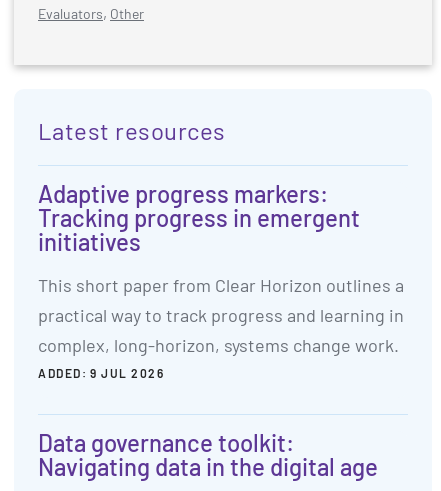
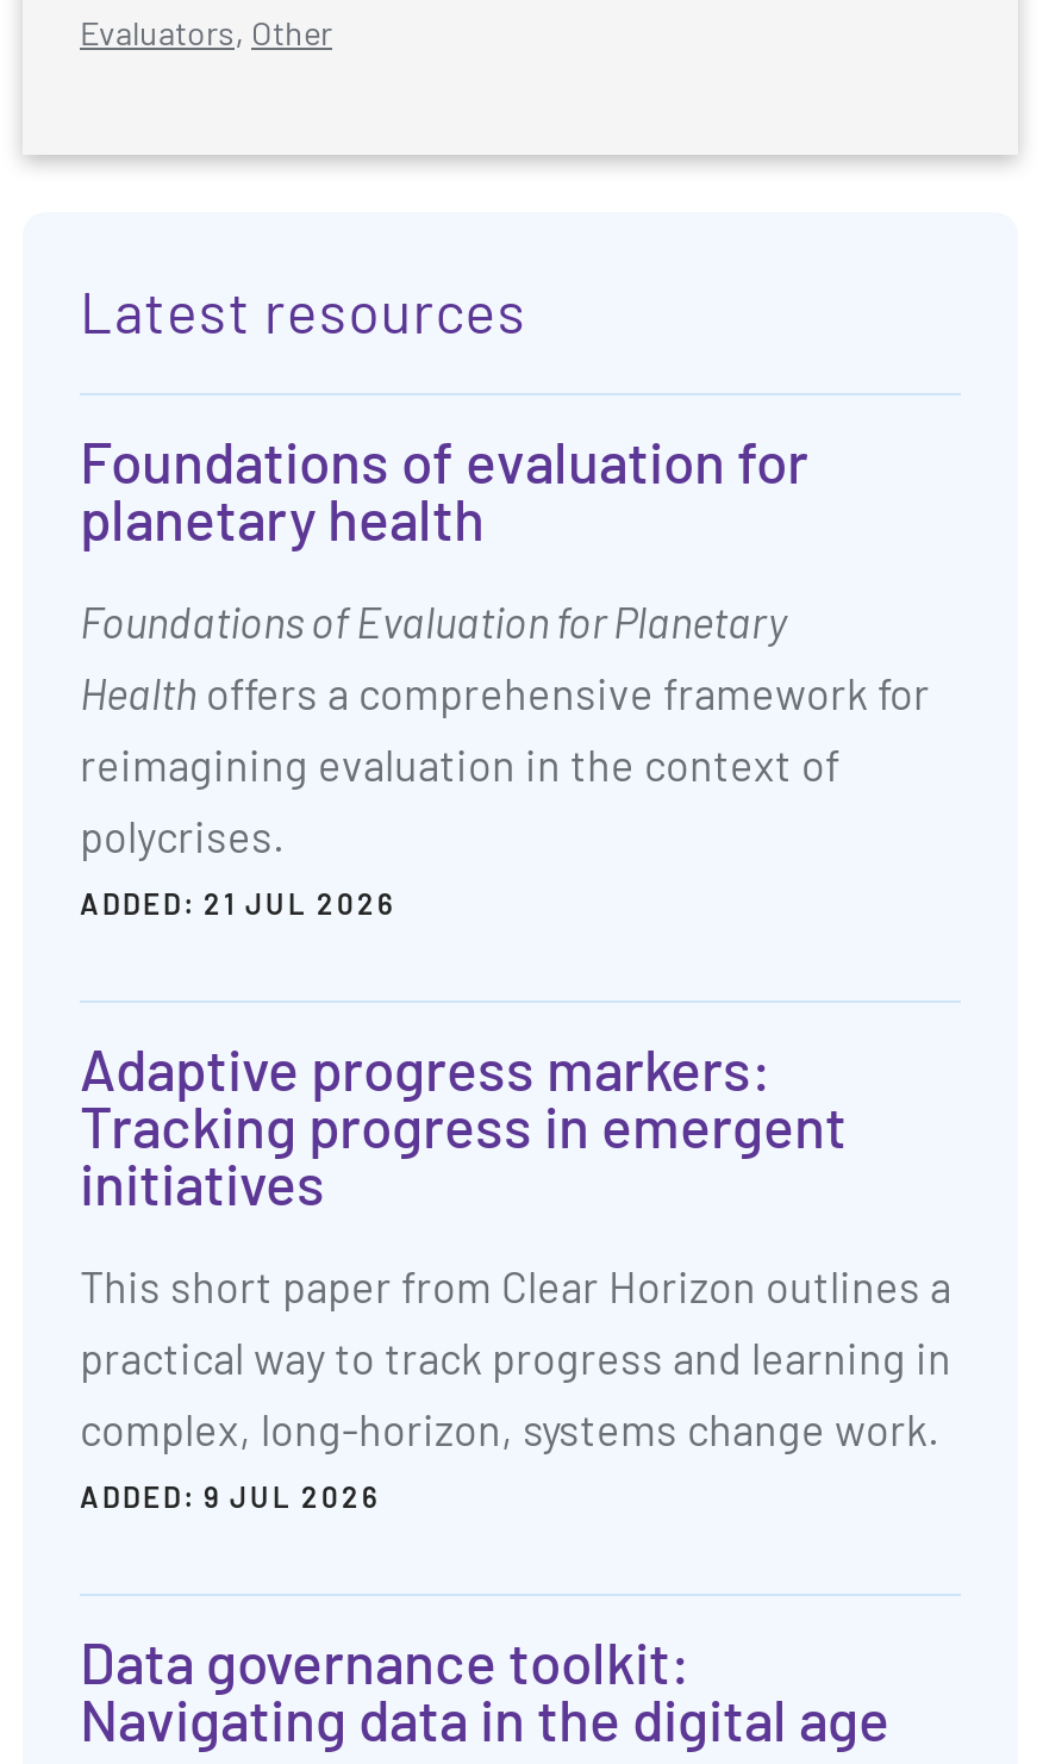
+ Foundations of evaluation for
+ planetary health
+ Foundations of Evaluation for Planetary
+ Health offers a comprehensive framework for
+ reimagining evaluation in the context of
+ polycrises.
+ ADDED: 21 JUL 2026
